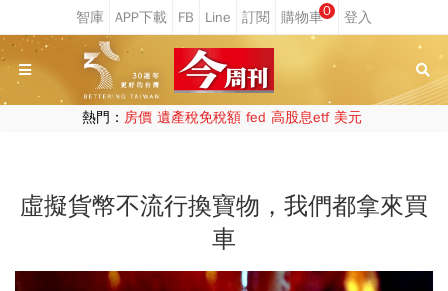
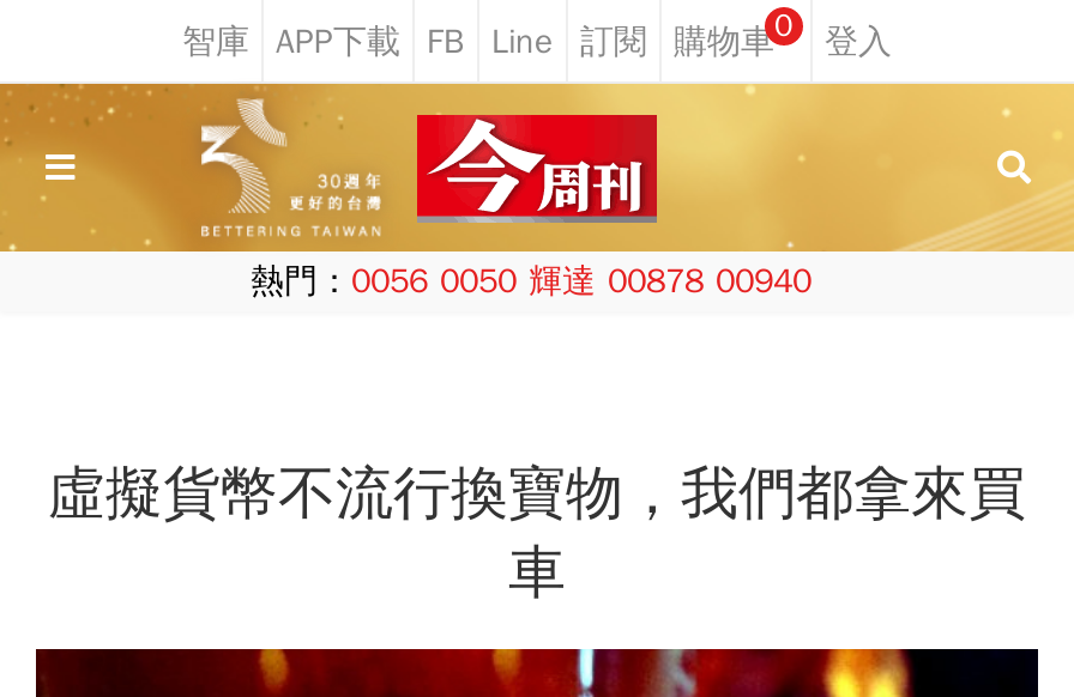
- 熱門：房價 遺產稅免稅額 fed 高股息etf 美元
+ 熱門：0056 0050 輝達 00878 00940
